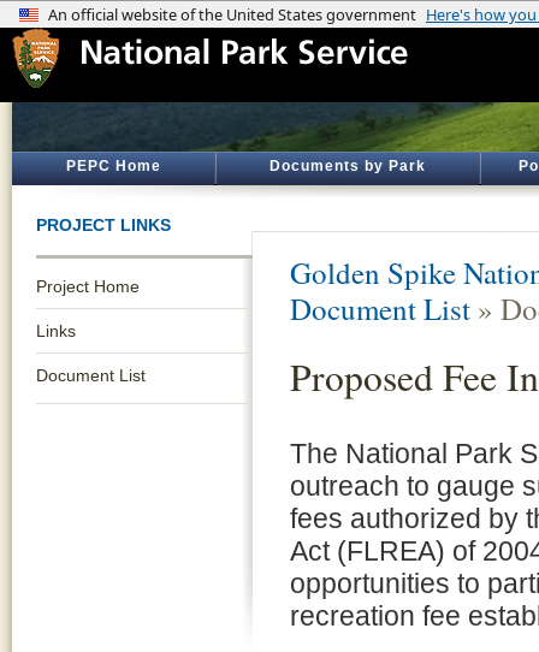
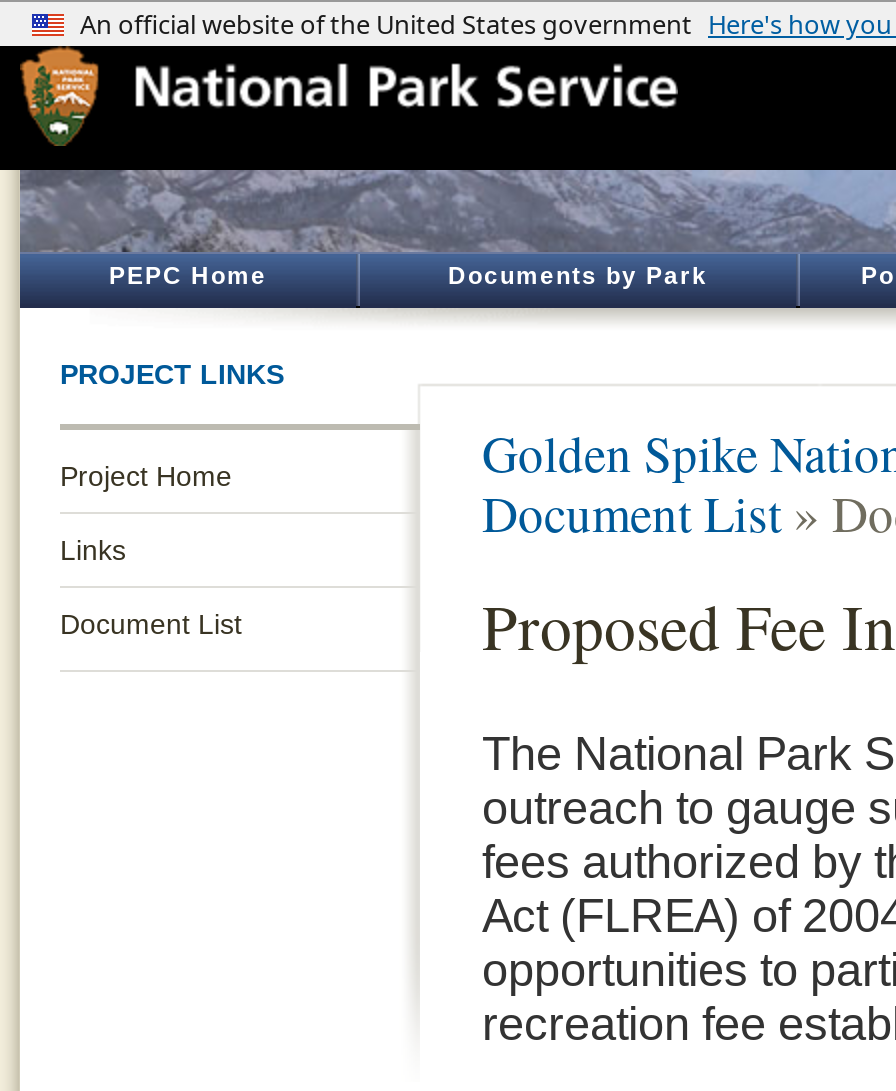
- [image]
+ [image]
